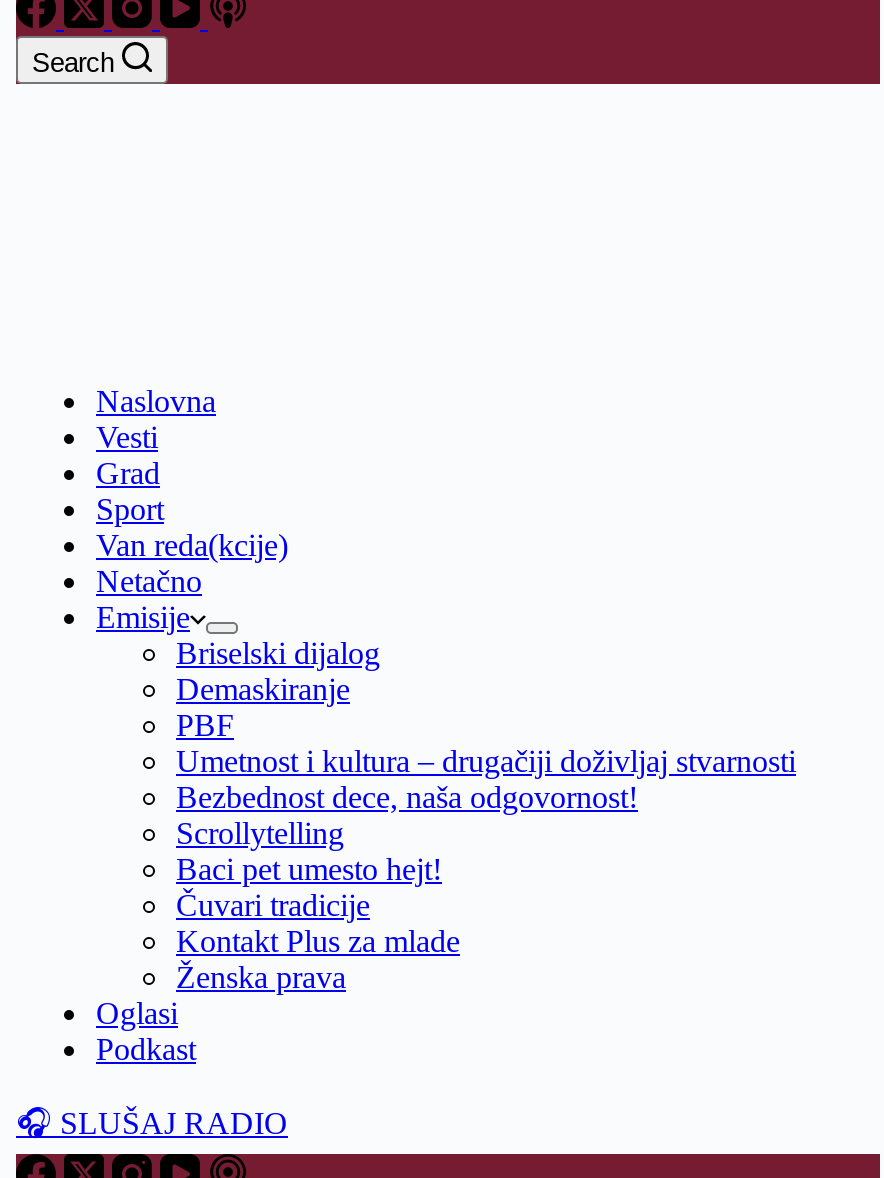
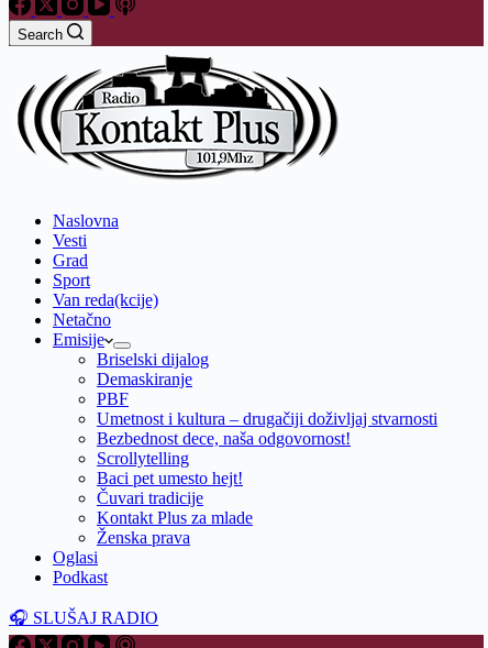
+ [image]
